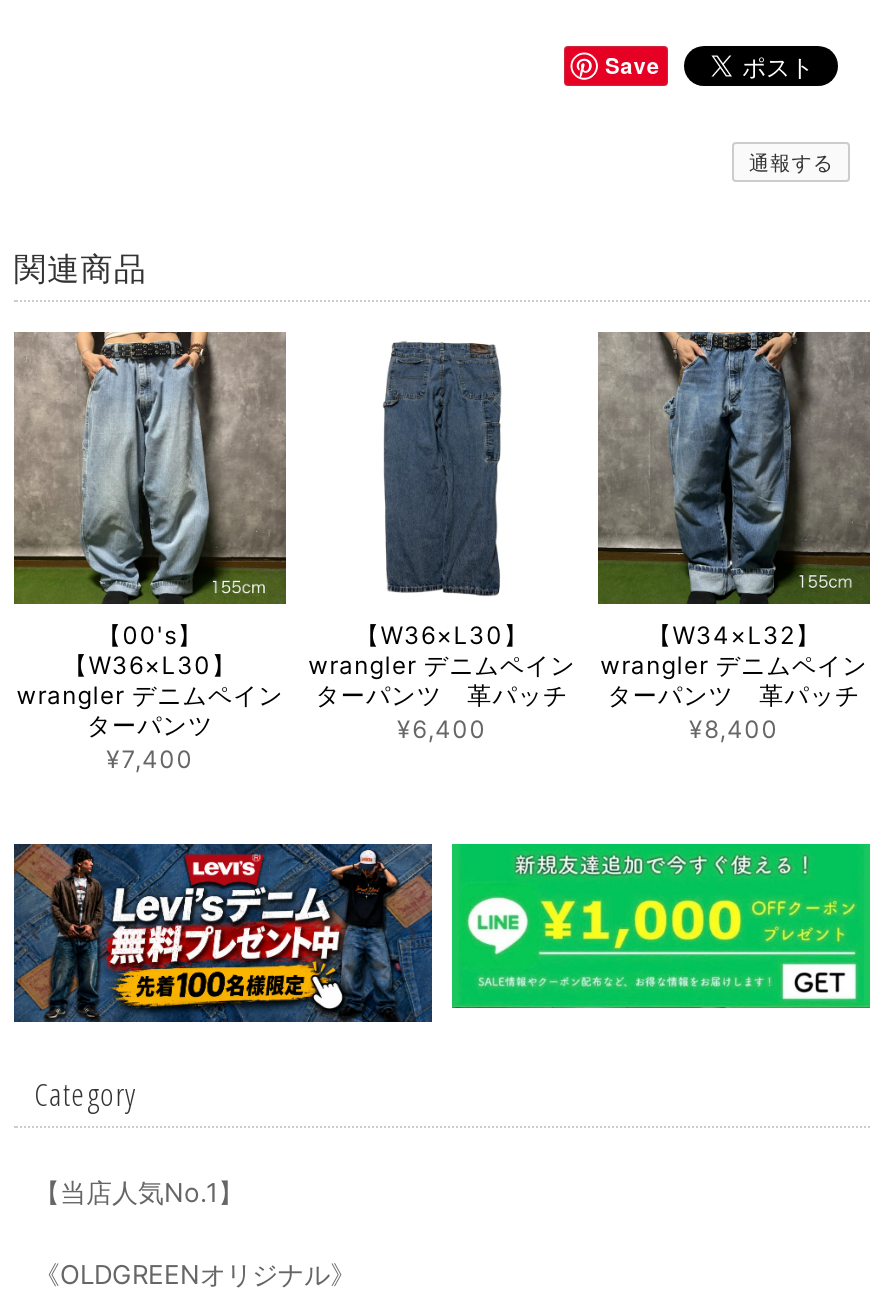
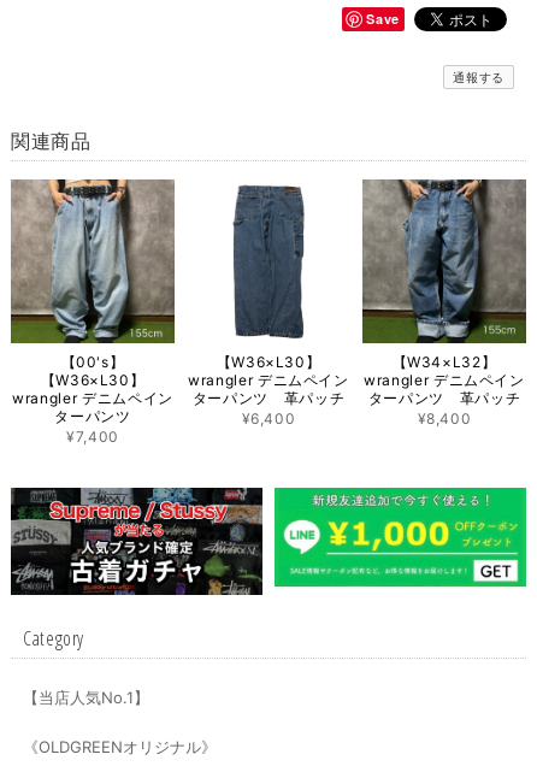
- [image]
+ [image]
